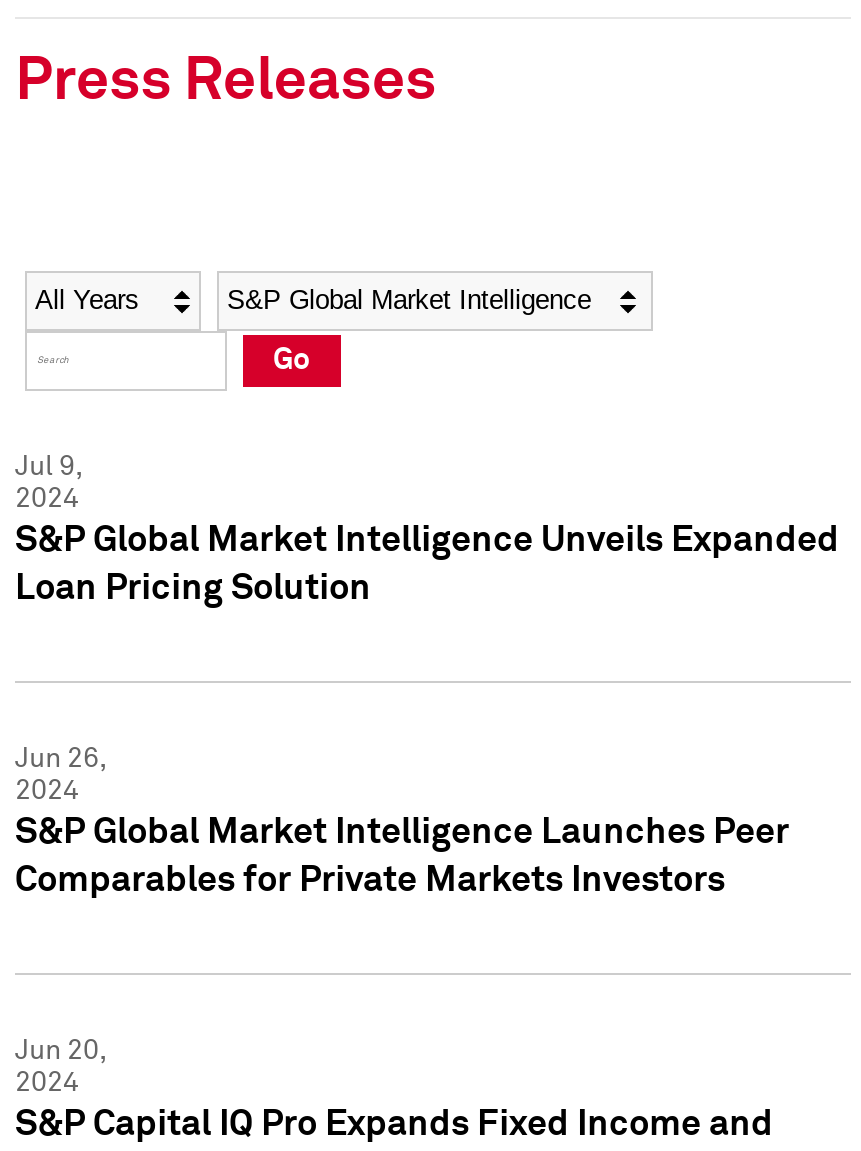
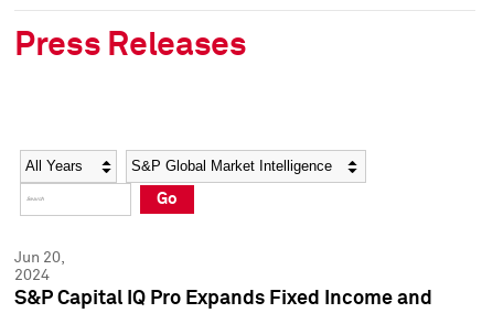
- Jul 9,
- 2024
- S&P Global Market Intelligence Unveils Expanded
- Loan Pricing Solution

- Jun 26,
- 2024
- S&P Global Market Intelligence Launches Peer
- Comparables for Private Markets Investors
